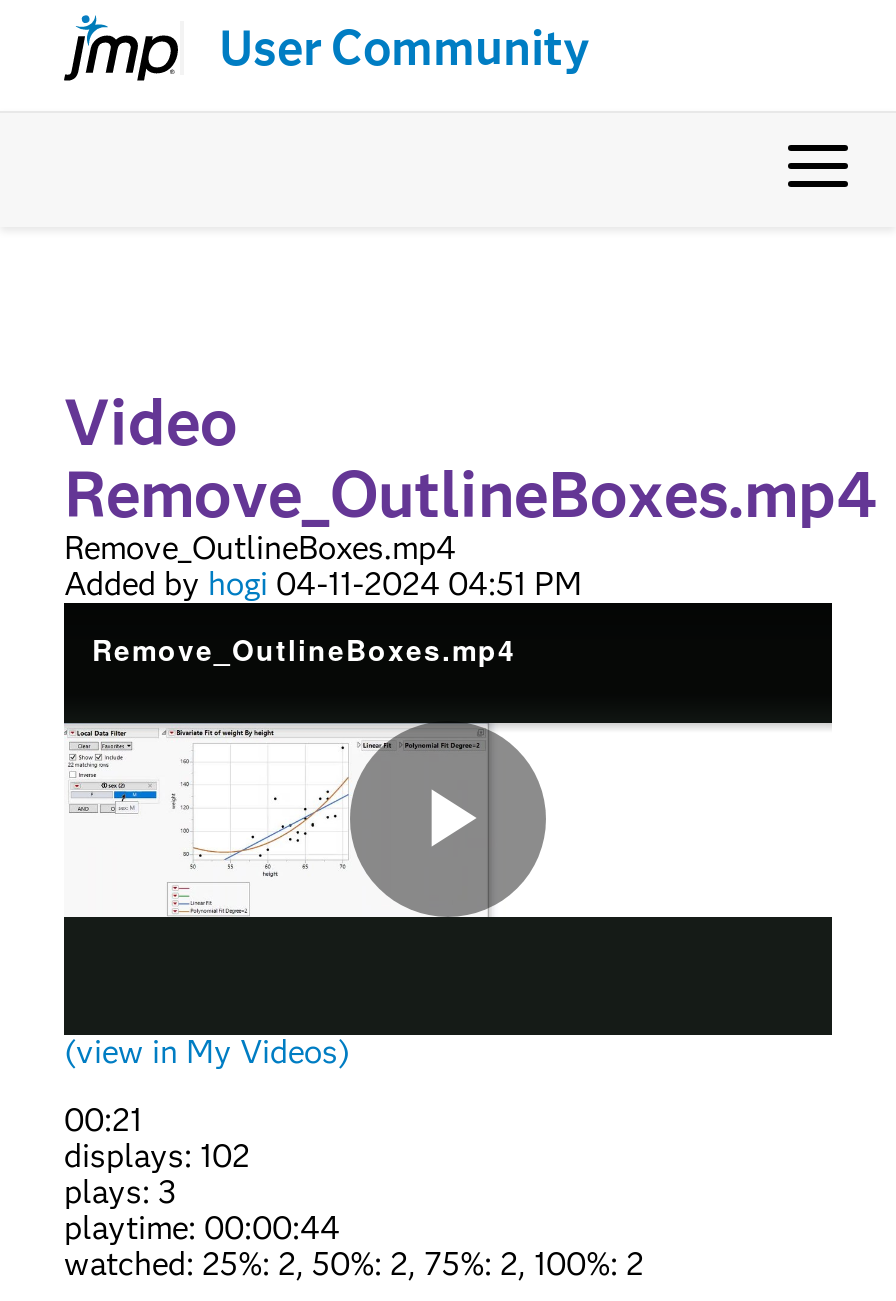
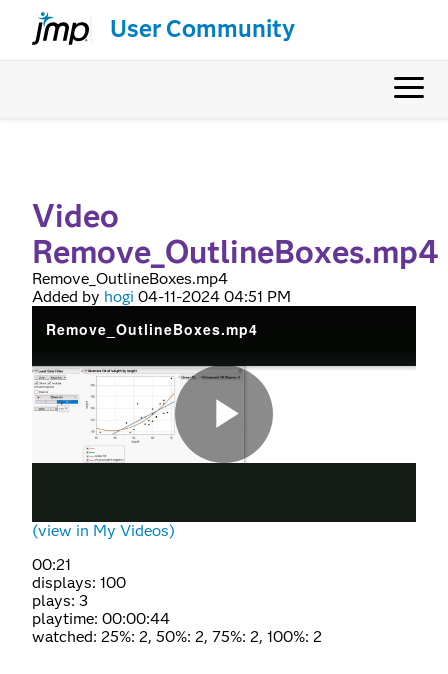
- displays: 102
+ displays: 100
